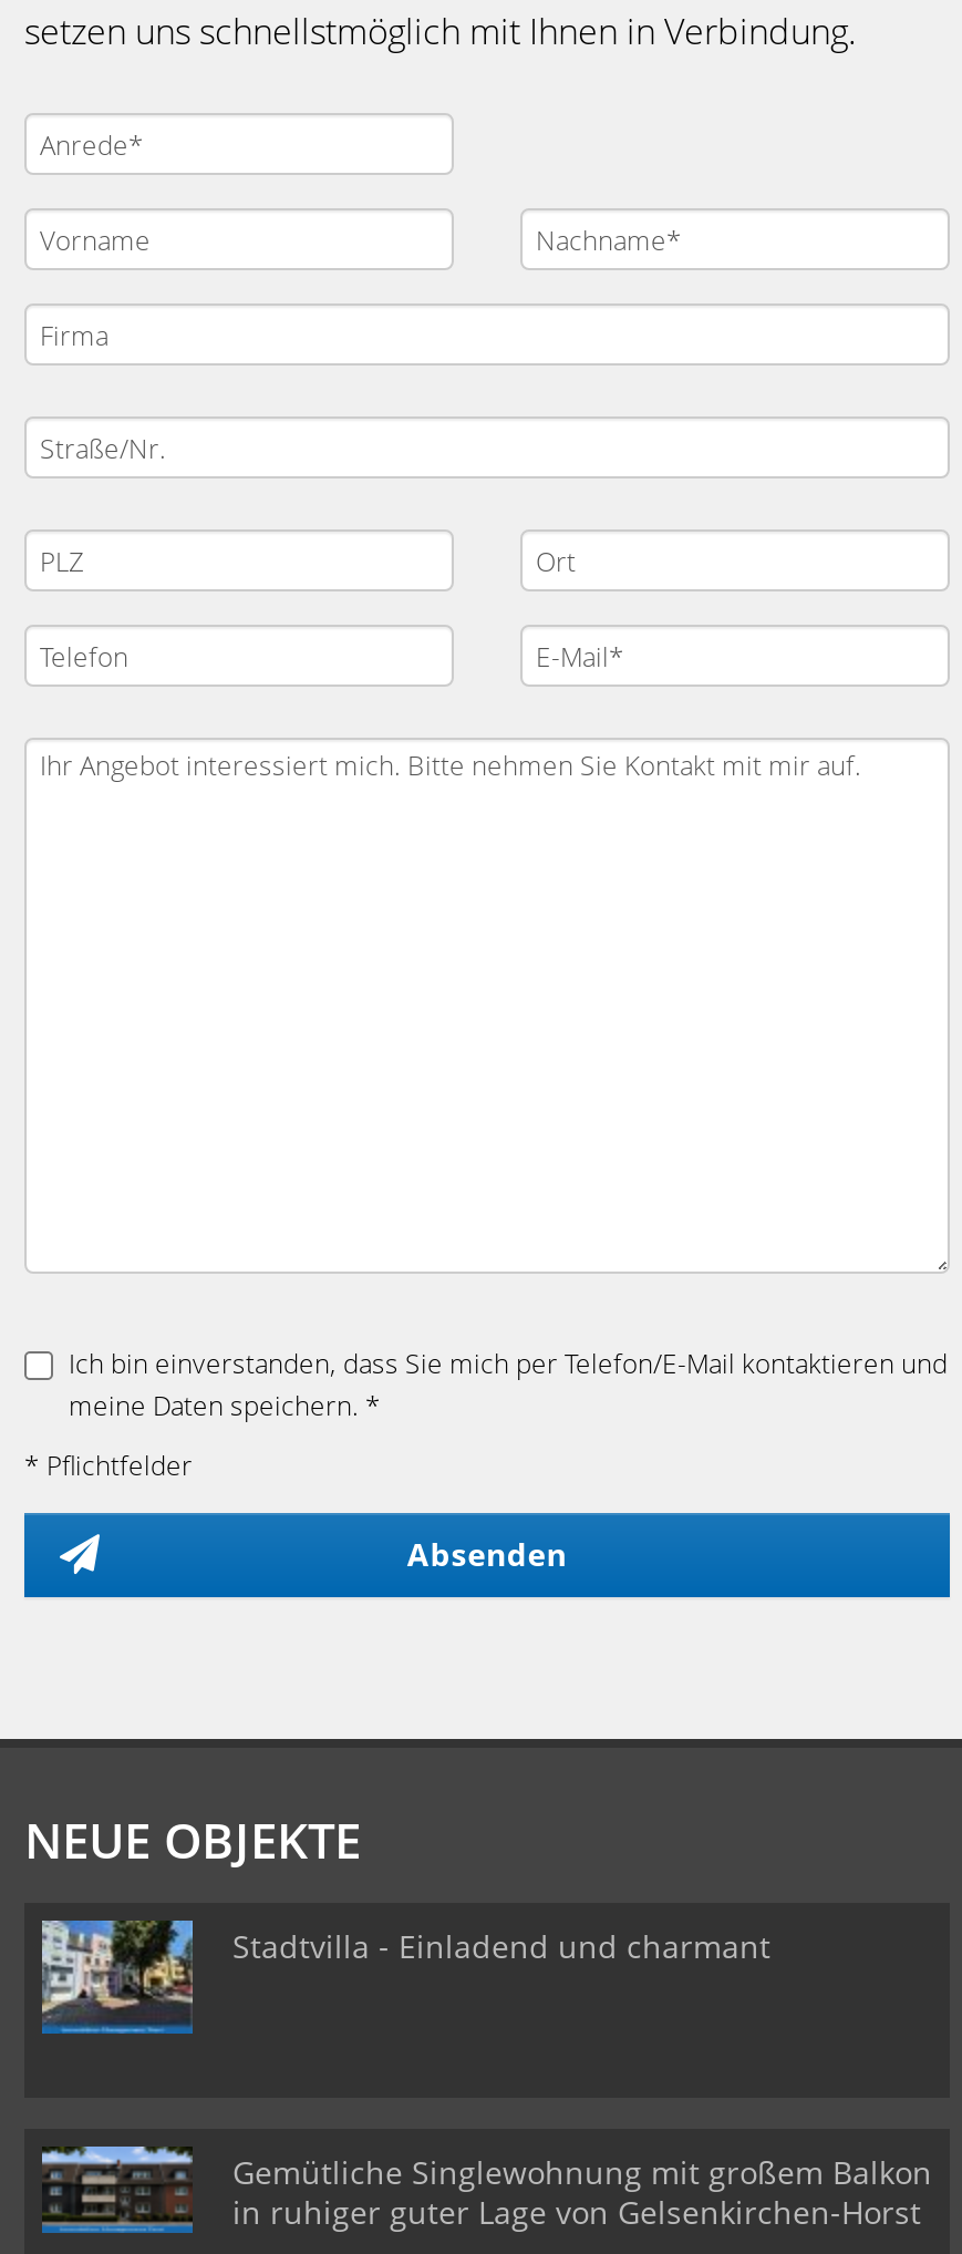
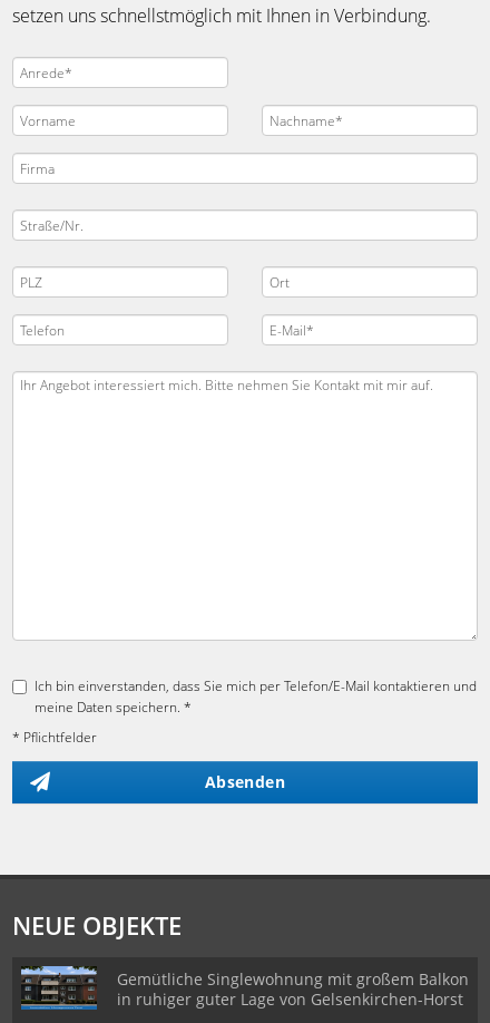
- [image]
- Stadtvilla - Einladend und charmant
